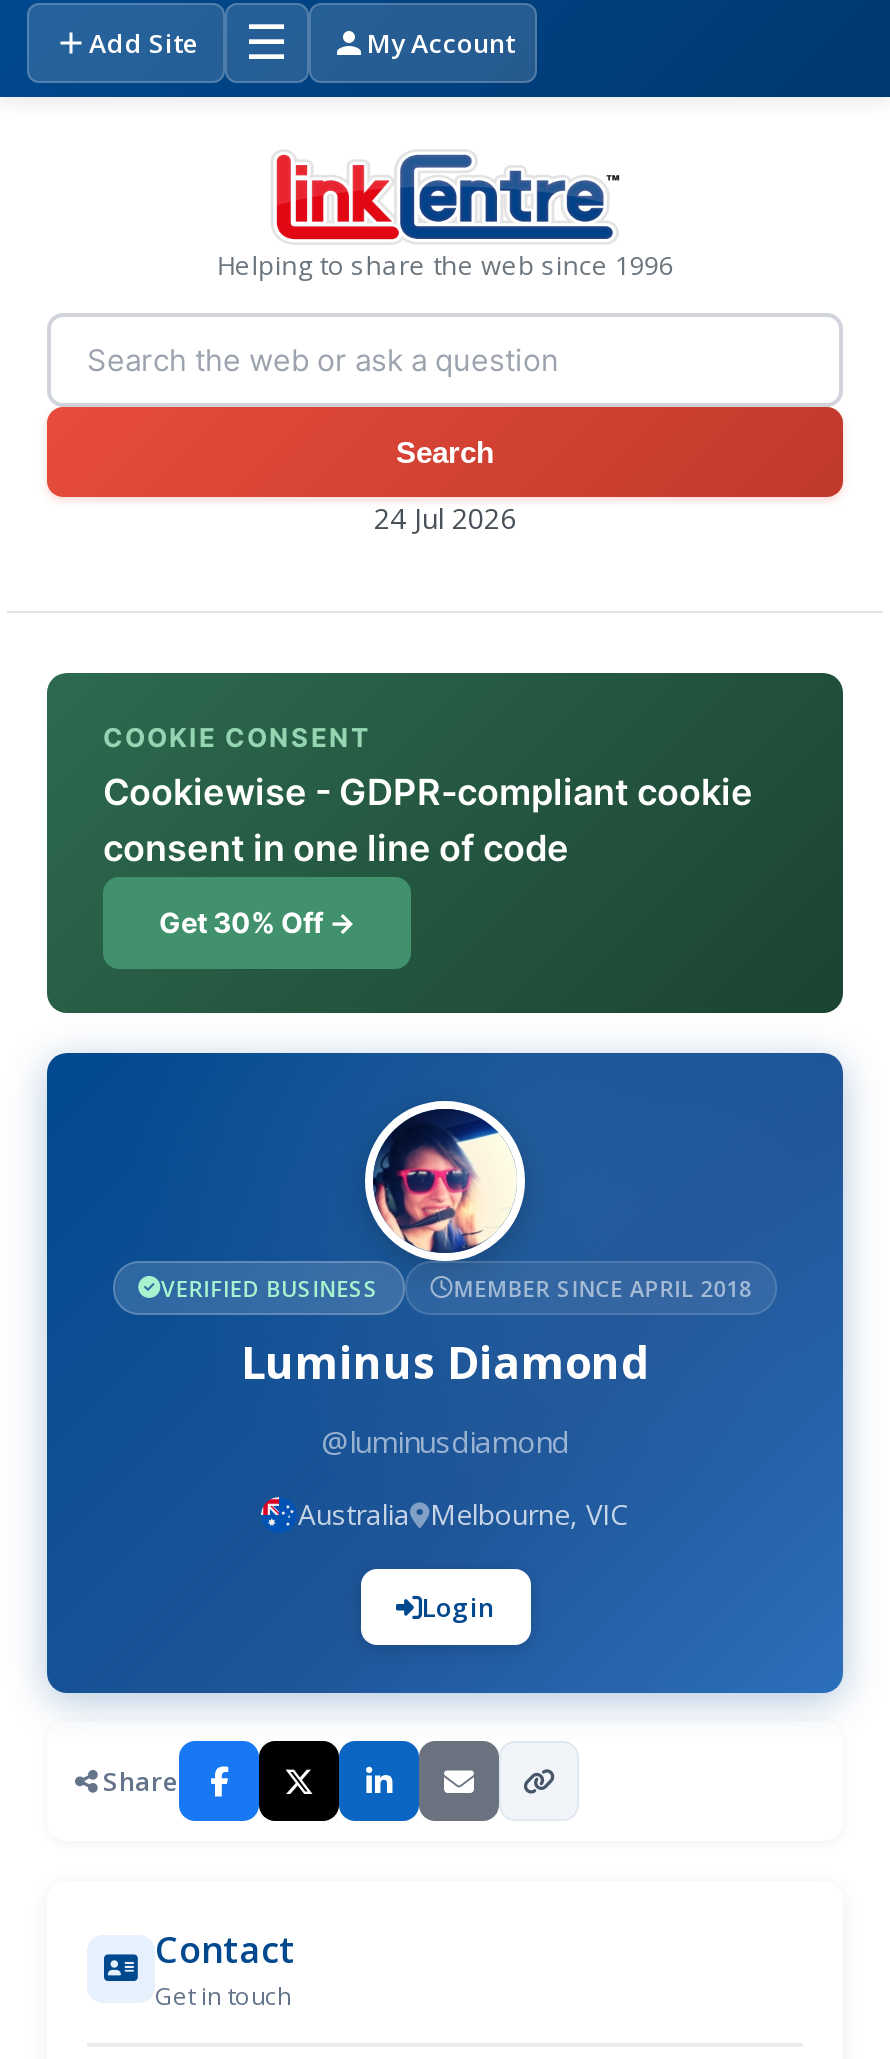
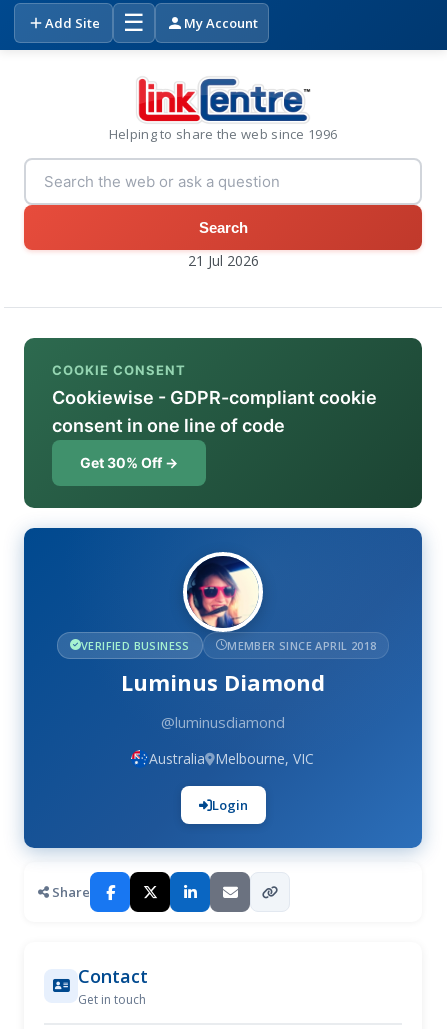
- 24 Jul 2026
+ 21 Jul 2026
